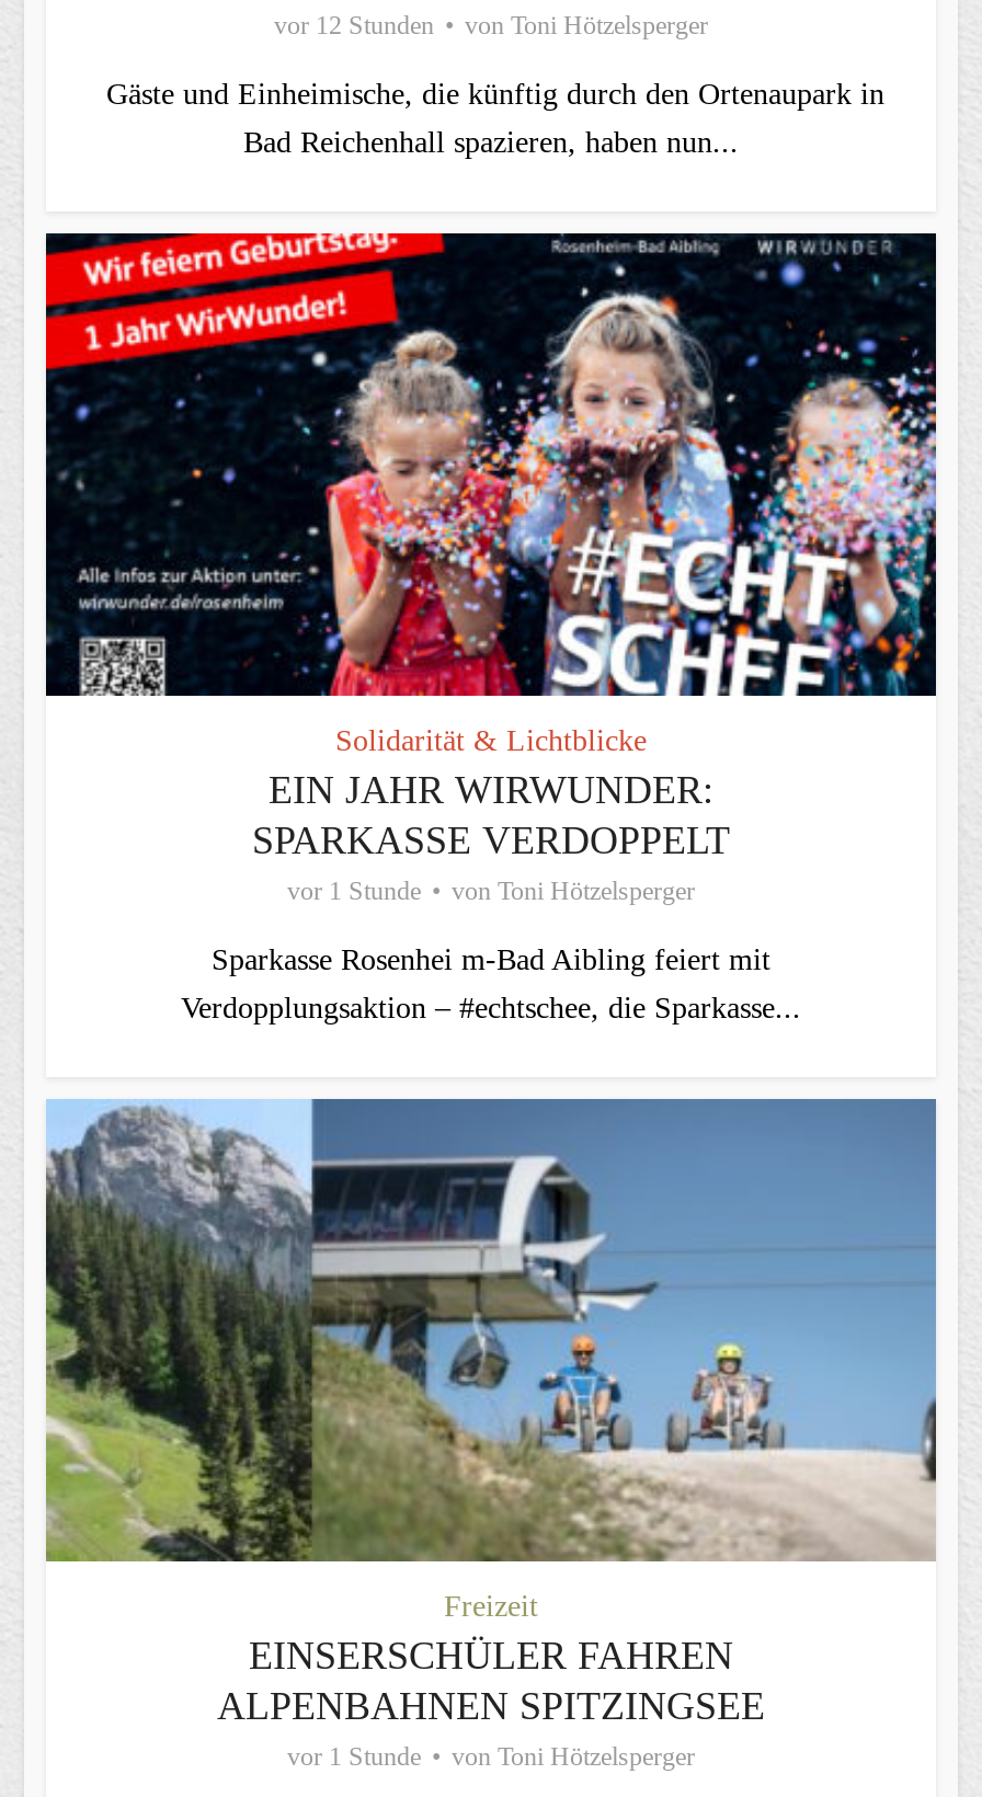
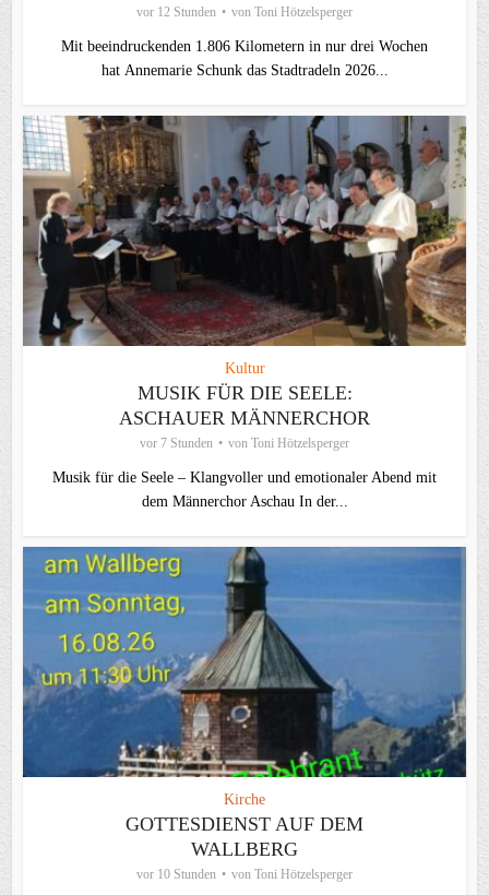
- Gäste und Einheimische, die künftig durch den Ortenaupark in
+ Mit beeindruckenden 1.806 Kilometern in nur drei Wochen

- Bad Reichenhall spazieren, haben nun...
+ hat Annemarie Schunk das Stadtradeln 2026...

- [image]
- Solidarität & Lichtblicke
- EIN JAHR WIRWUNDER:
- SPARKASSE VERDOPPELT
- vor 1 Stunde
+ [image]
+ Kultur
+ MUSIK FÜR DIE SEELE:
+ ASCHAUER MÄNNERCHOR
+ vor 7 Stunden

- Sparkasse Rosenhei m-Bad Aibling feiert mit
+ Musik für die Seele – Klangvoller und emotionaler Abend mit

- Verdopplungsaktion – #echtschee, die Sparkasse...
+ dem Männerchor Aschau In der...

- [image]
- Freizeit
- EINSERSCHÜLER FAHREN
- ALPENBAHNEN SPITZINGSEE
- vor 1 Stunde
+ [image]
+ Kirche
+ GOTTESDIENST AUF DEM
+ WALLBERG
+ vor 10 Stunden
